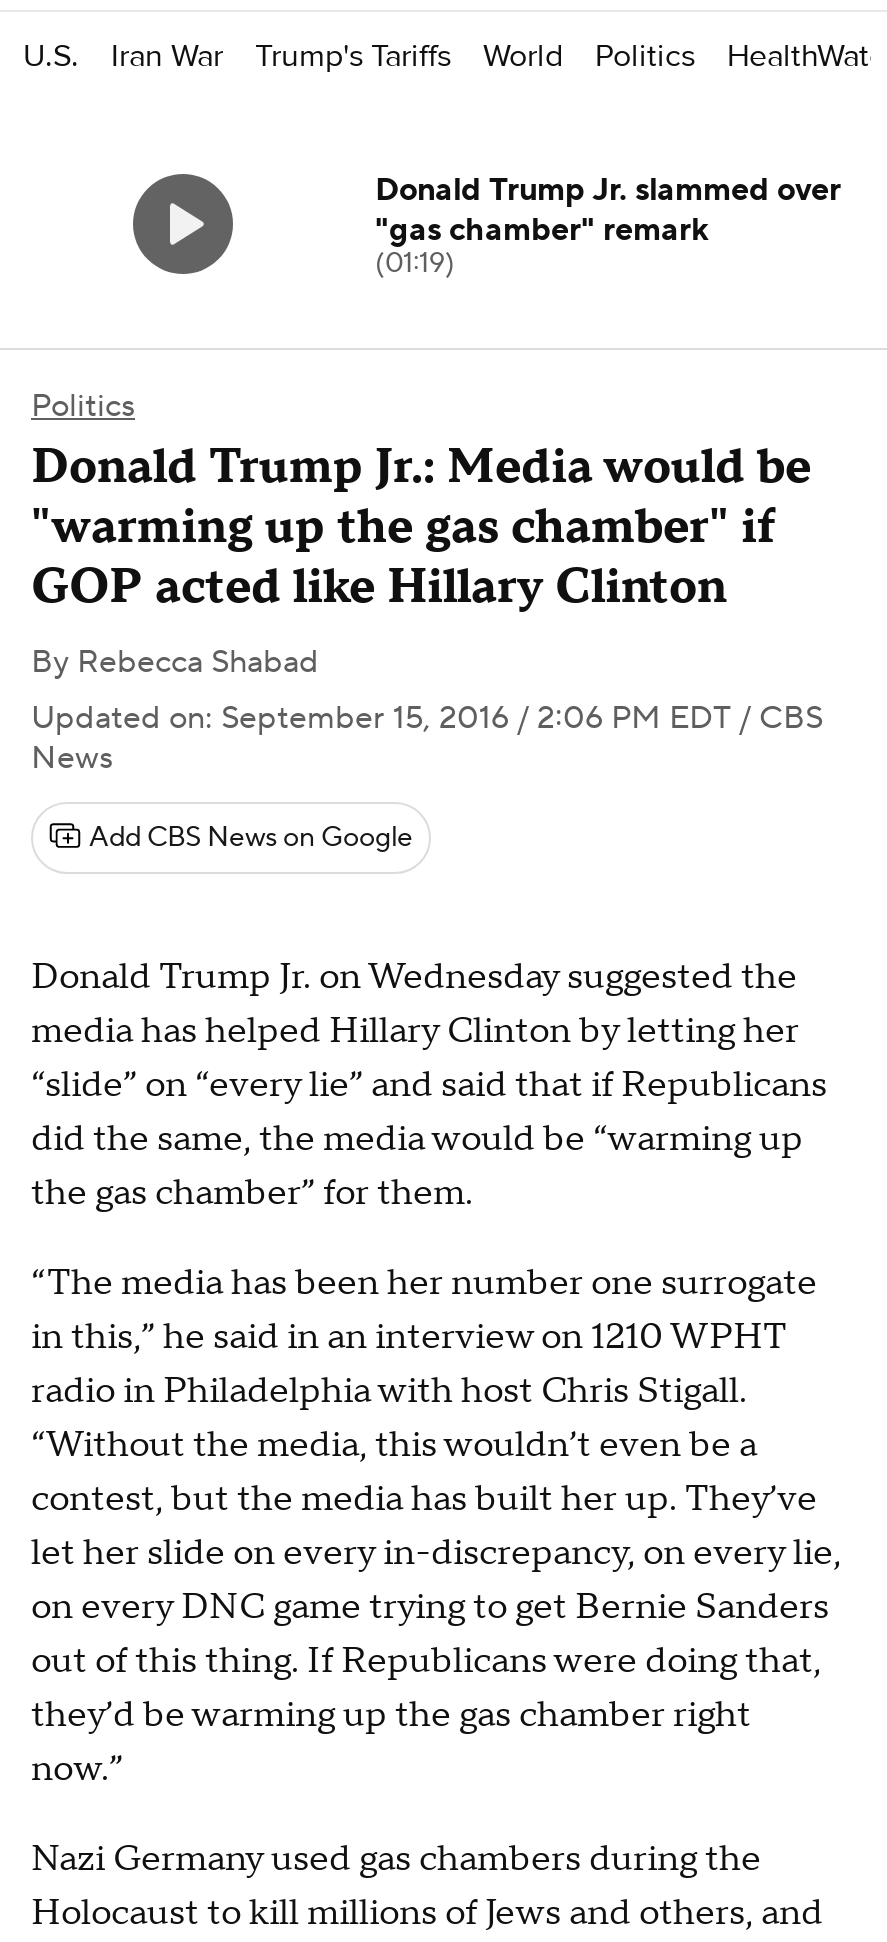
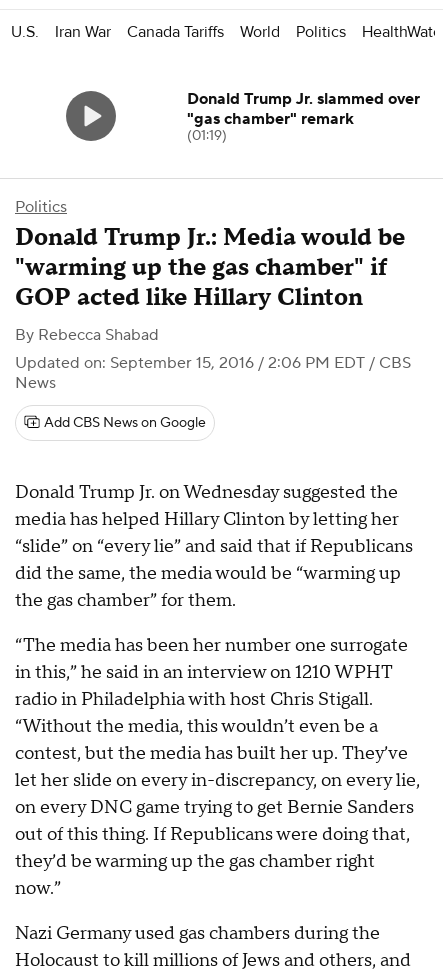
- Trump's Tariffs
+ Canada Tariffs
